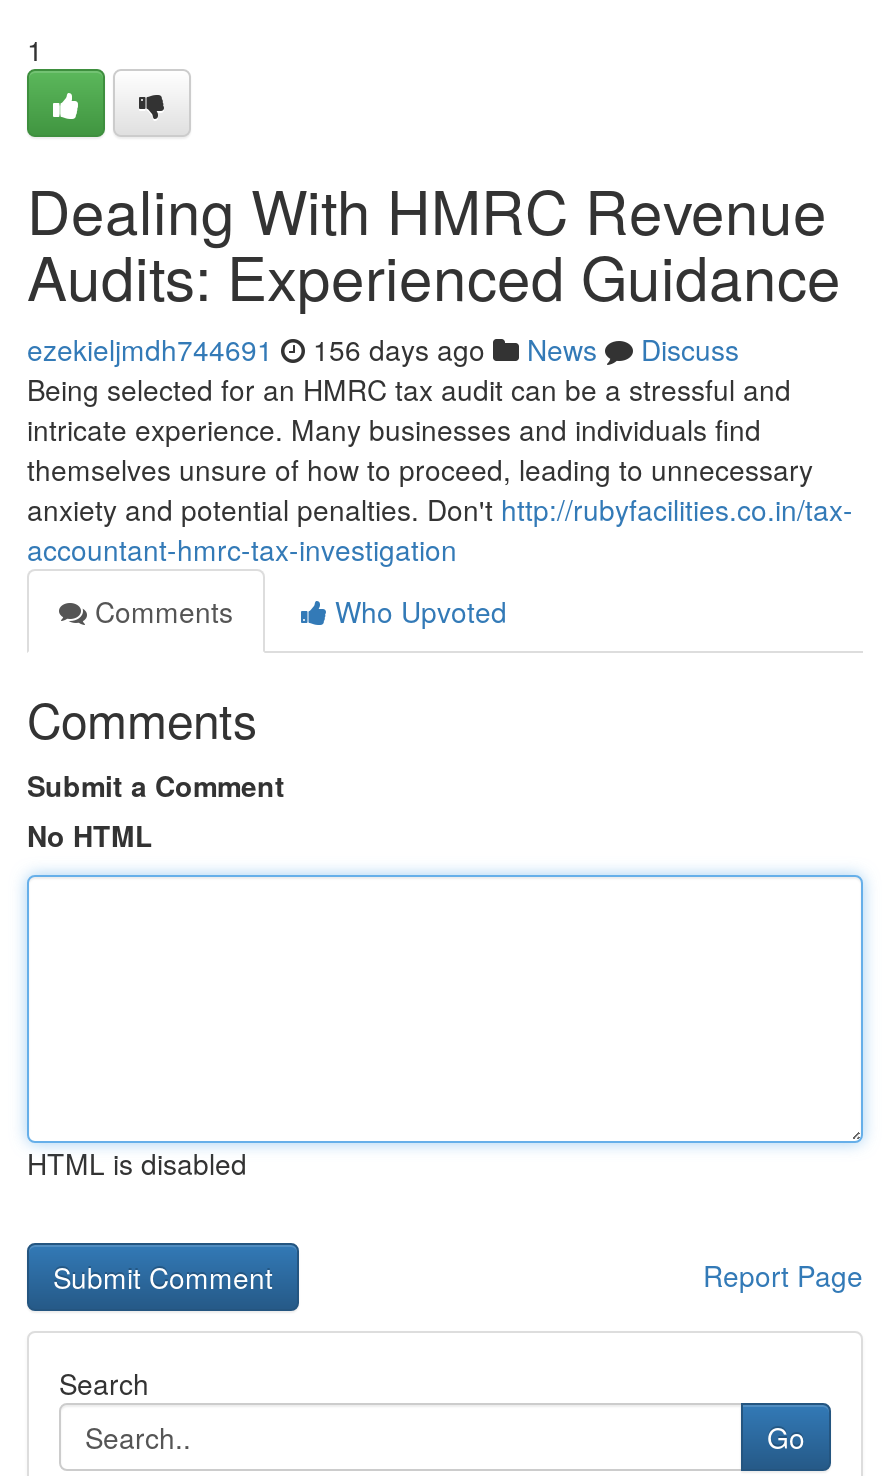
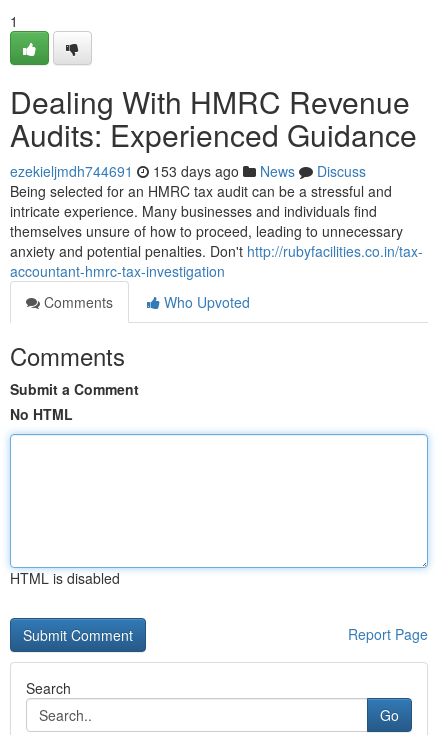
- ezekieljmdh744691 156 days ago News Discuss
+ ezekieljmdh744691 153 days ago News Discuss
